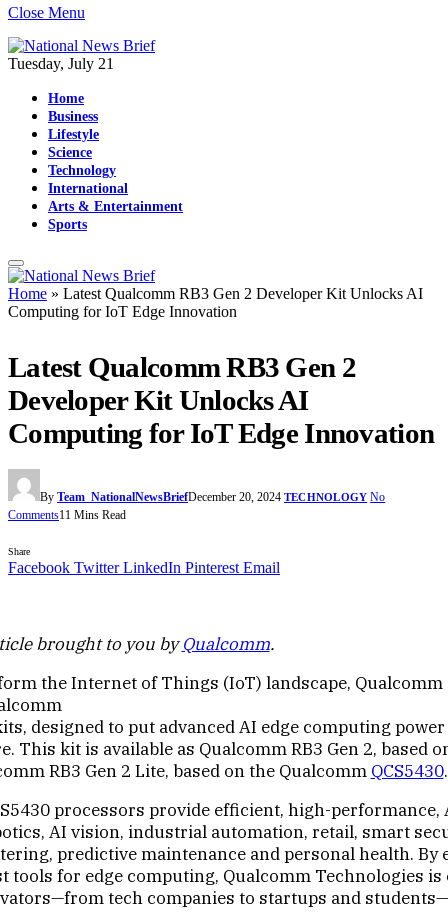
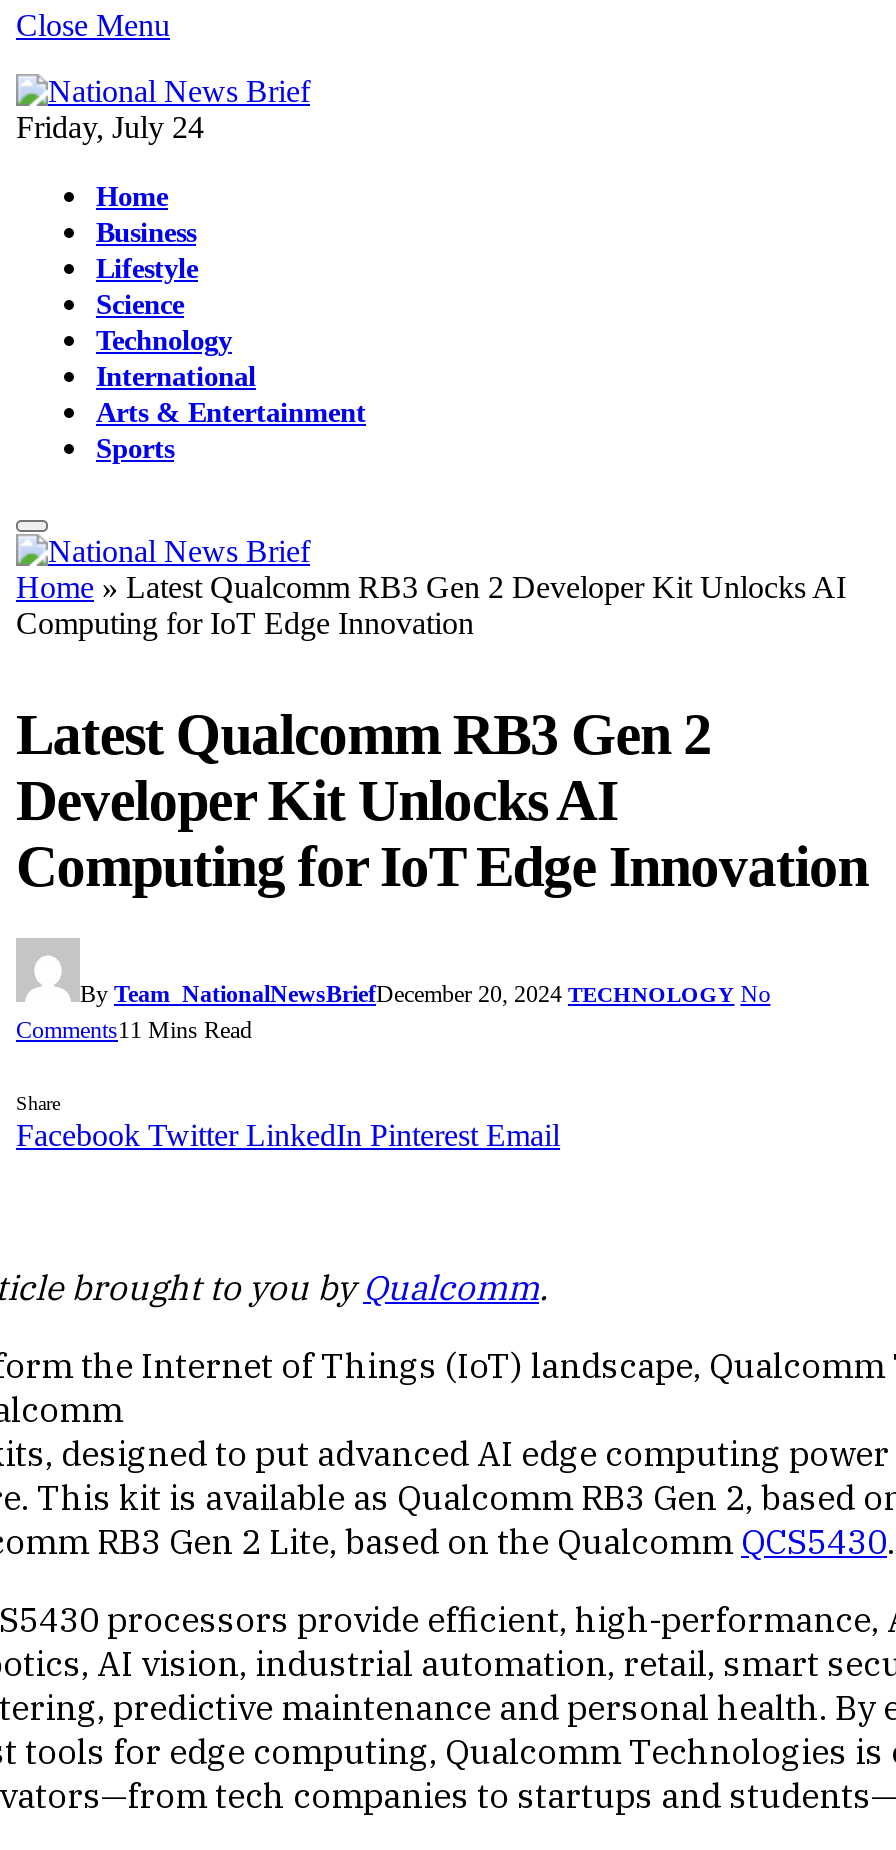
- Tuesday, July 21
+ Friday, July 24
